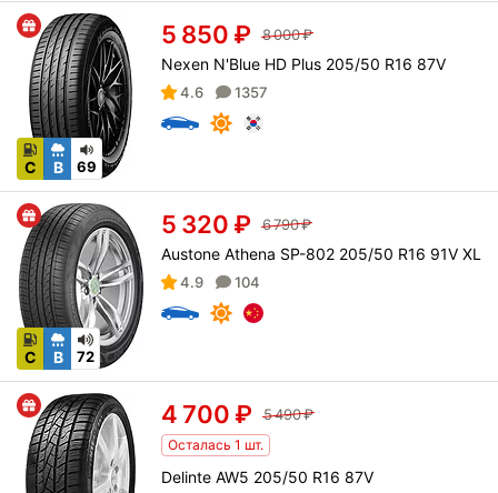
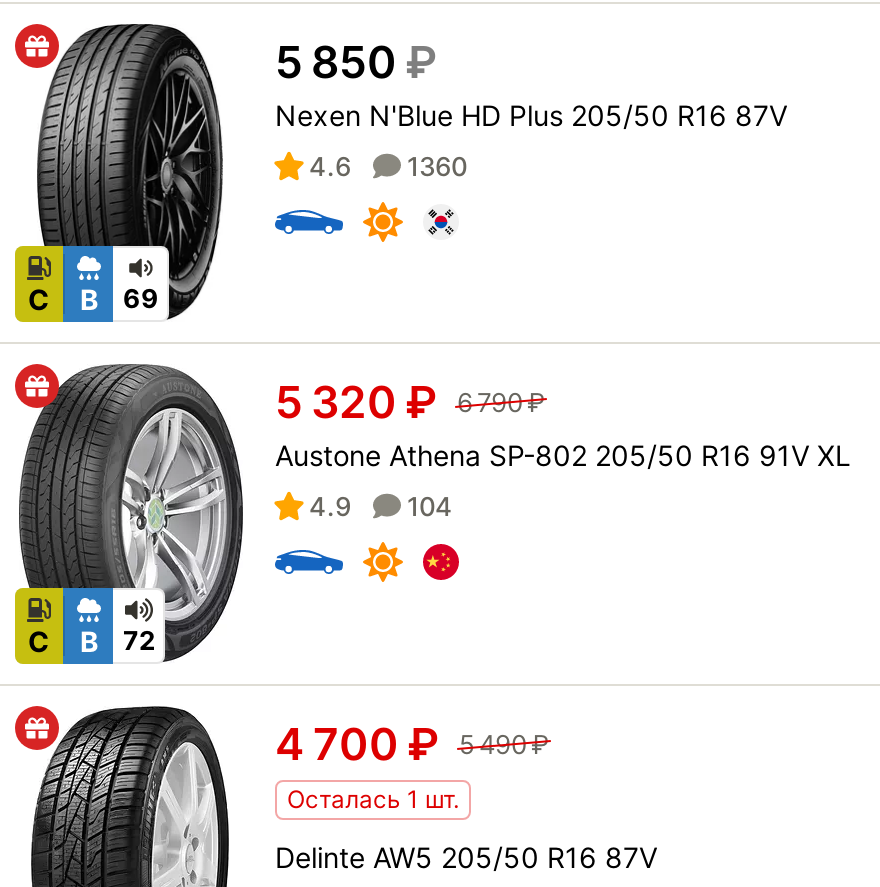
- 8 000₽

- 4.6 1357
+ 4.6 1360
